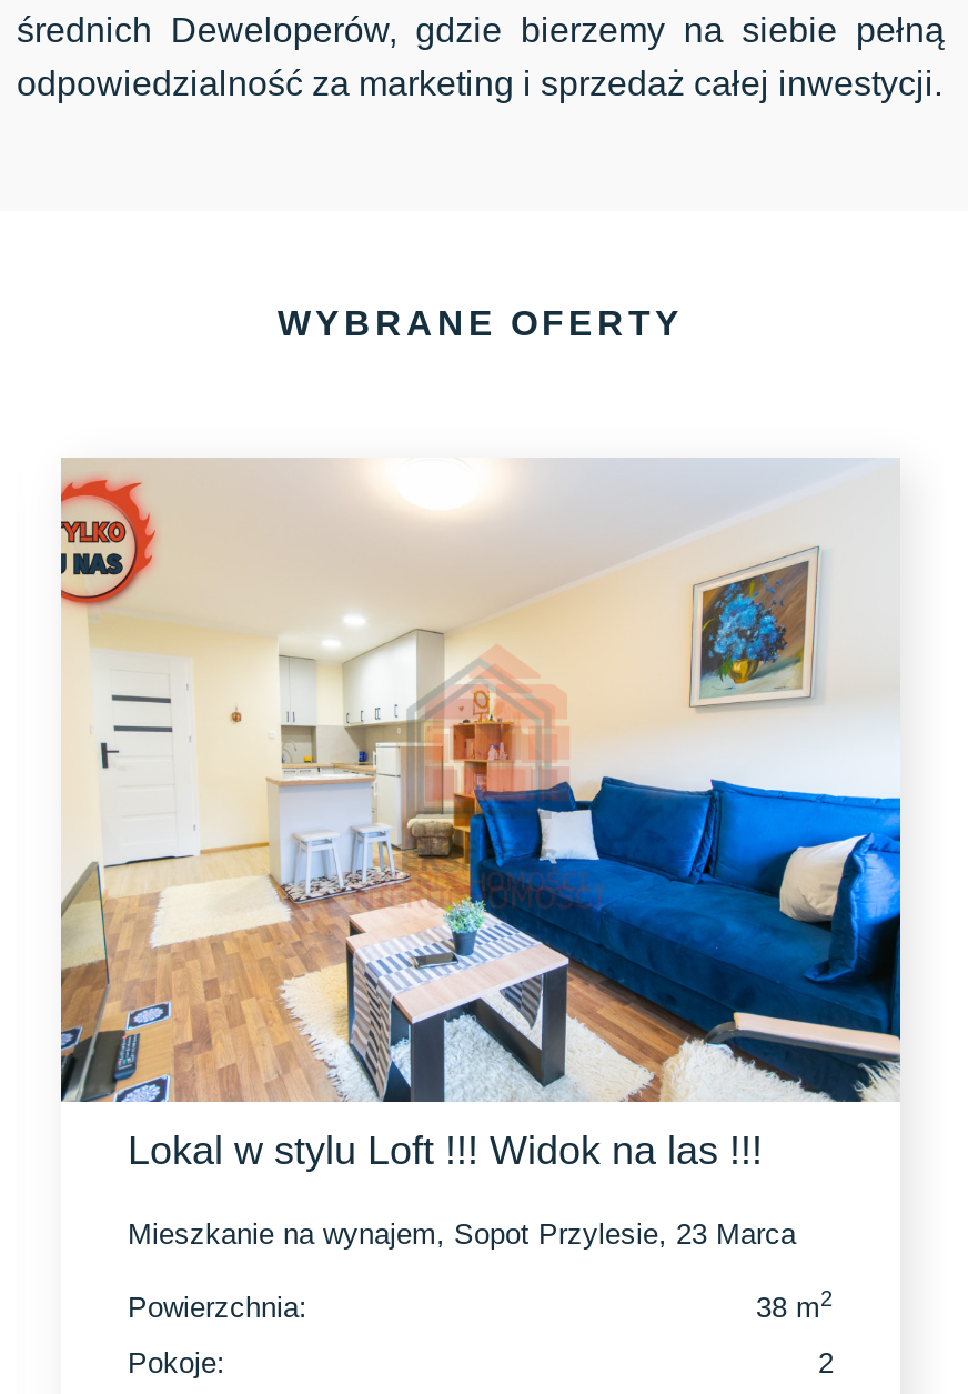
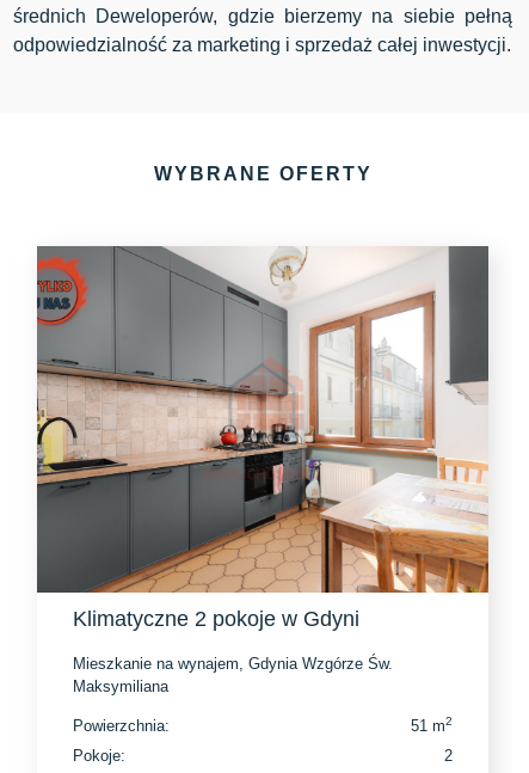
- [image]
- Lokal w stylu Loft !!! Widok na las !!!
+ [image]
+ Klimatyczne 2 pokoje w Gdyni

- Mieszkanie na wynajem, Sopot Przylesie, 23 Marca
+ Mieszkanie na wynajem, Gdynia Wzgórze Św.
+ Maksymiliana

- 38 m2
+ 51 m2
